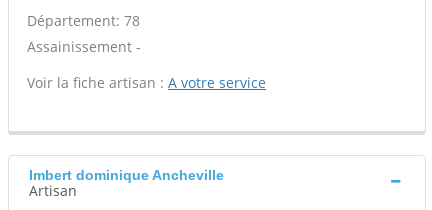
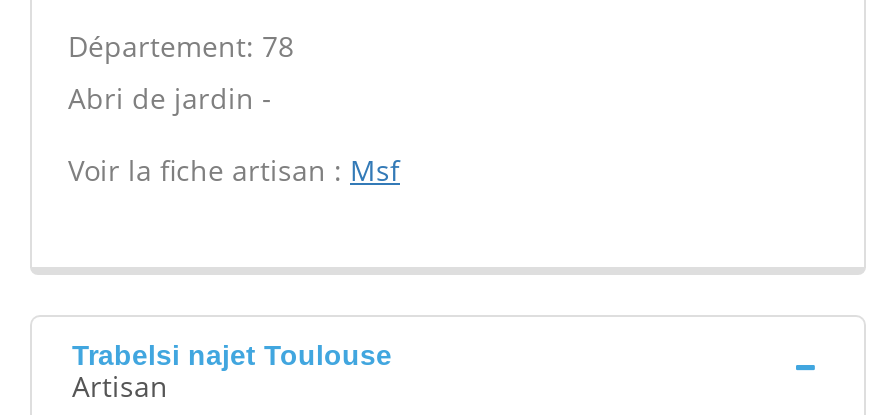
- Assainissement -
+ Abri de jardin -

- Voir la fiche artisan : A votre service
+ Voir la fiche artisan : Msf

- Imbert dominique Ancheville
+ Trabelsi najet Toulouse
